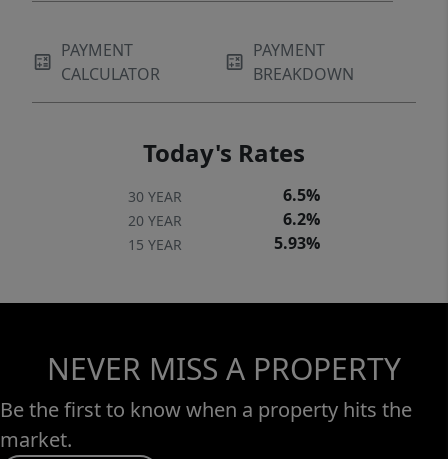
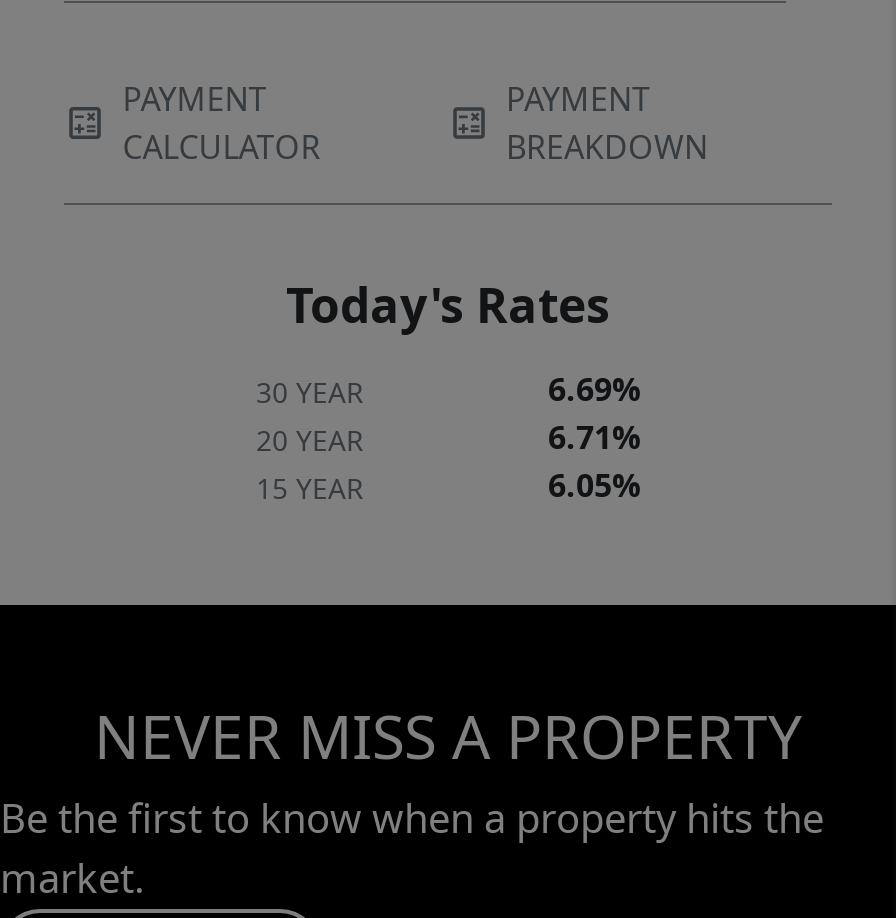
- 6.5%
+ 6.69%

- 6.2%
+ 6.71%

- 5.93%
+ 6.05%
